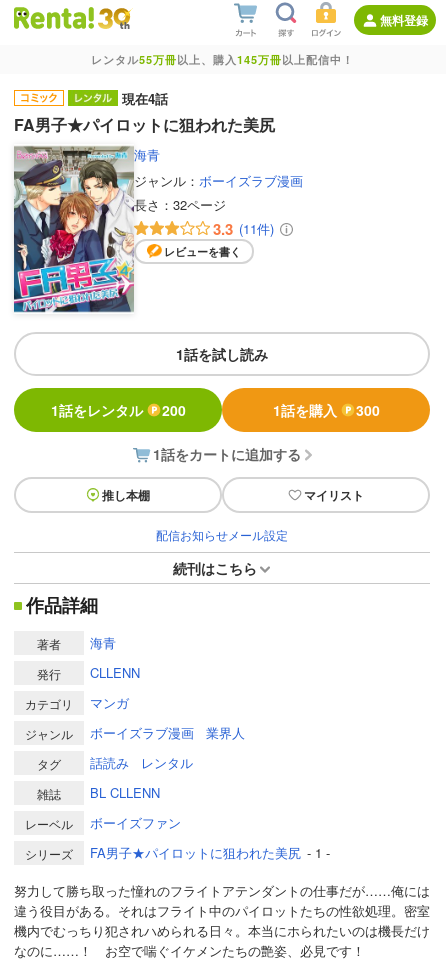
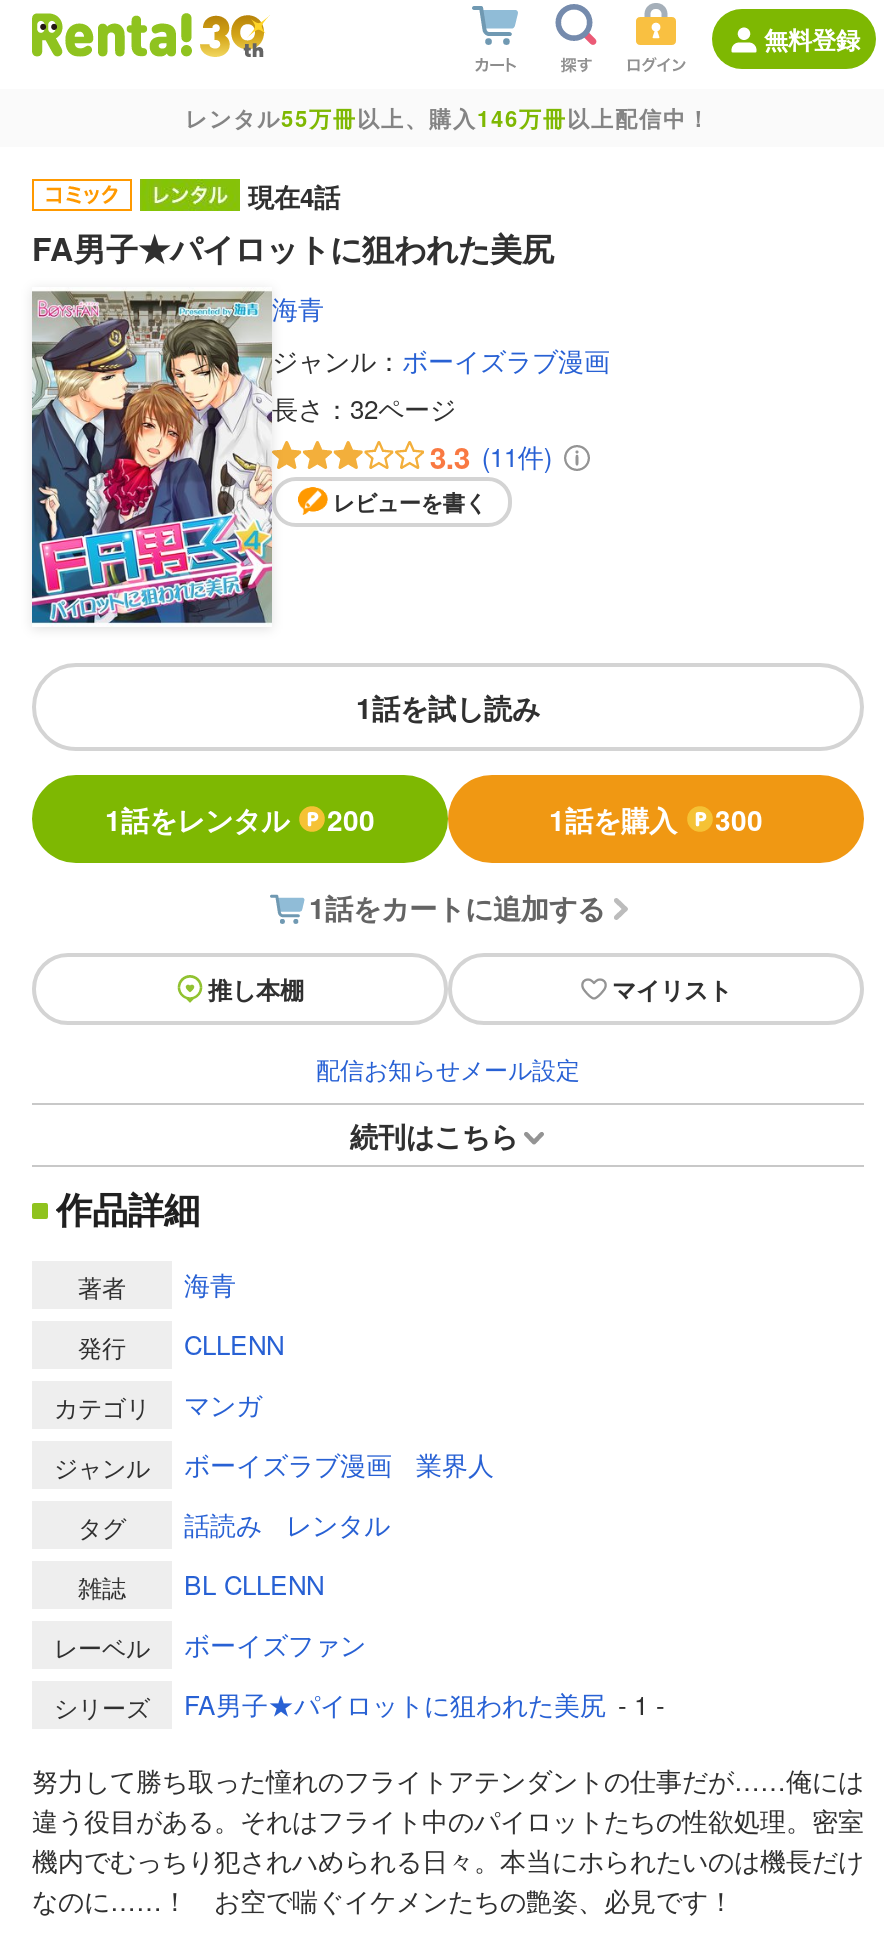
- レンタル55万冊以上、購入145万冊以上配信中！
+ レンタル55万冊以上、購入146万冊以上配信中！
